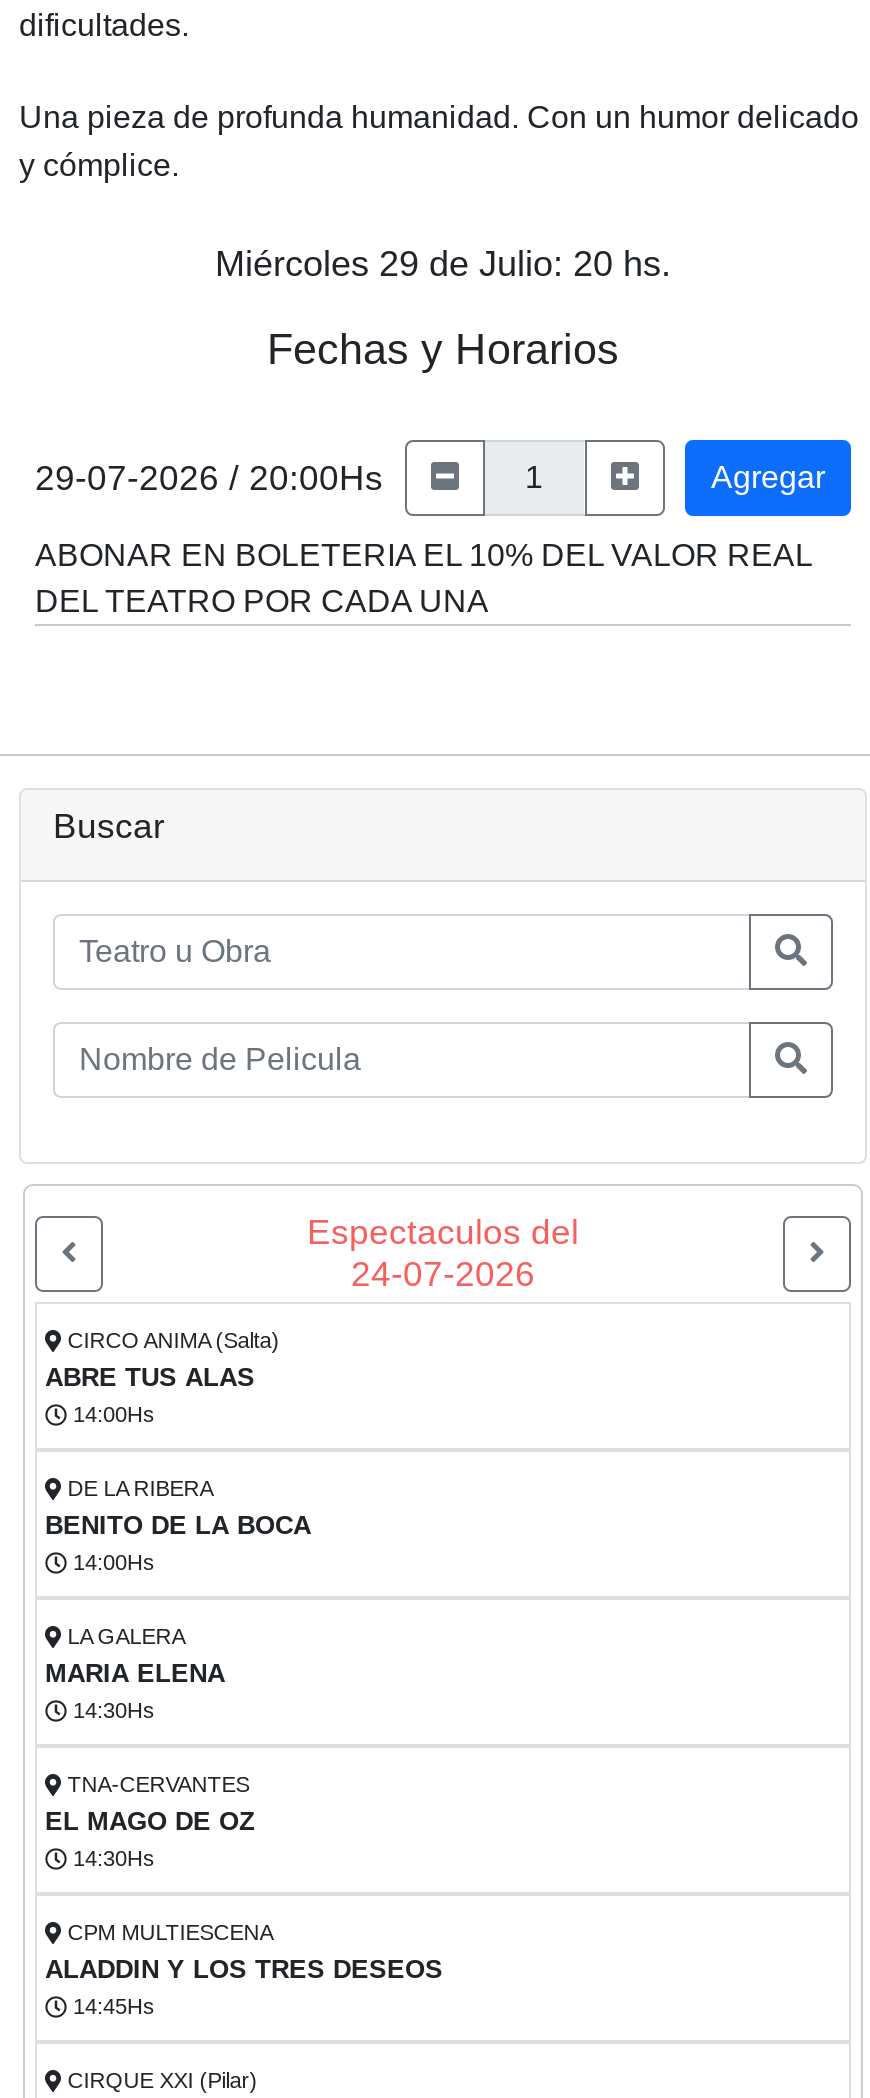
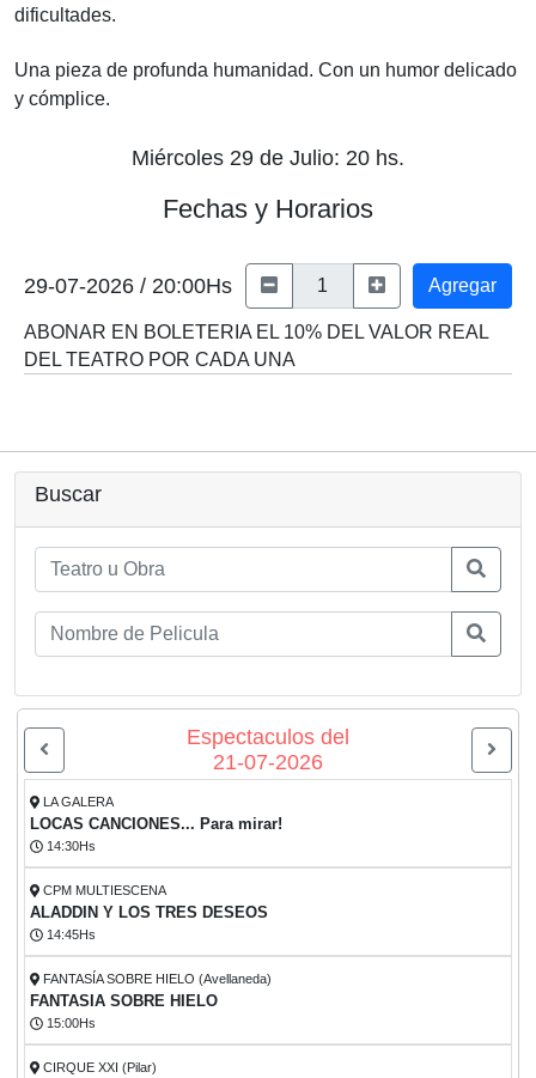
- 24-07-2026
- CIRCO ANIMA (Salta)
- ABRE TUS ALAS
- 14:00Hs
- DE LA RIBERA
- BENITO DE LA BOCA
- 14:00Hs
+ 21-07-2026

- MARIA ELENA
- 14:30Hs
- TNA-CERVANTES
- EL MAGO DE OZ
+ LOCAS CANCIONES... Para mirar!

moved up: 14:30Hs | CPM MULTIESCENA | ALADDIN Y LOS TRES DESEOS | 14:45Hs

+ FANTASÍA SOBRE HIELO (Avellaneda)
+ FANTASIA SOBRE HIELO
+ 15:00Hs
